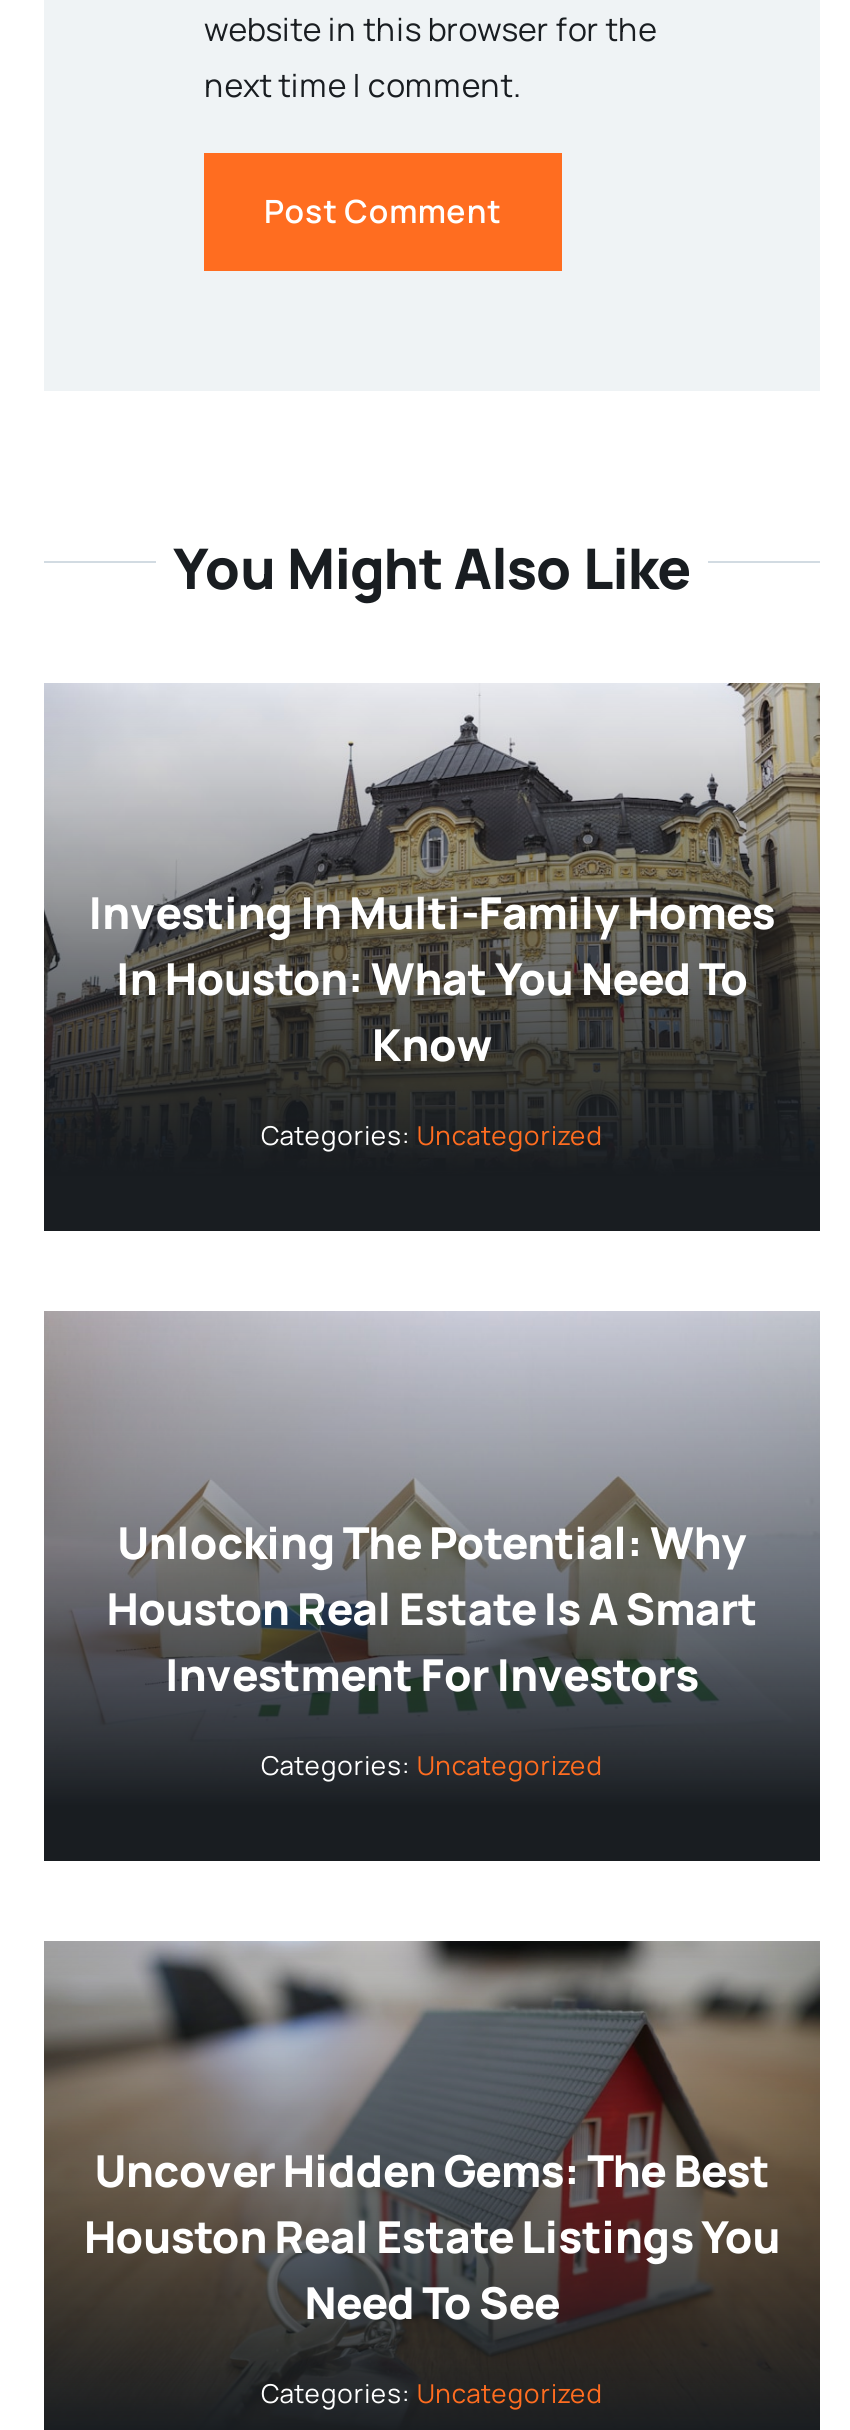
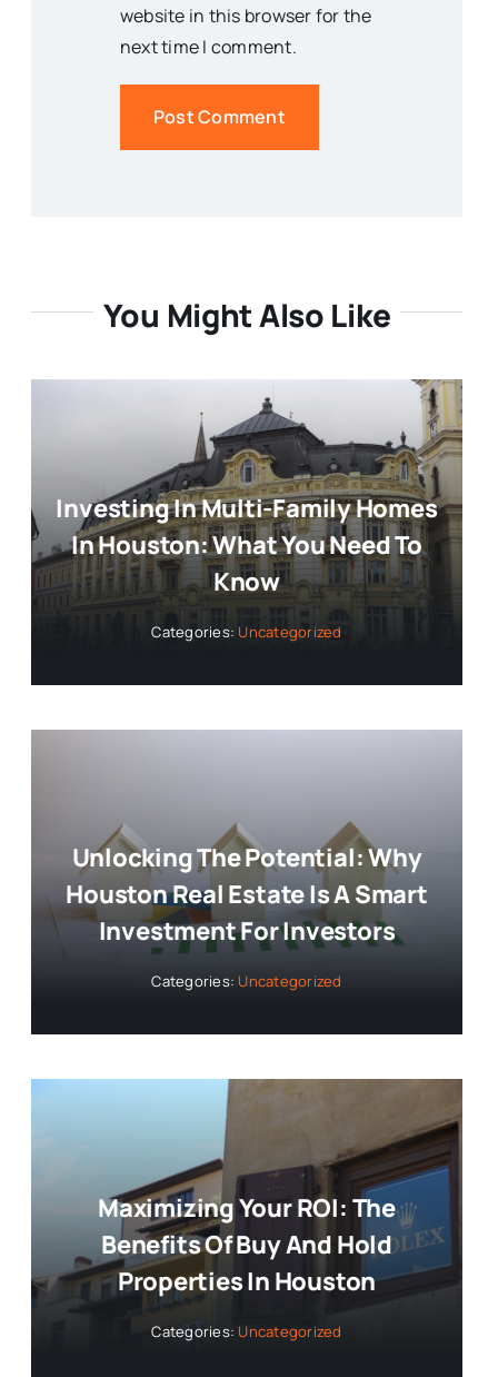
- [image]
- Uncover Hidden Gems: The Best
- Houston Real Estate Listings You
- Need To See
+ [image]
+ Maximizing Your ROI: The
+ Benefits Of Buy And Hold
+ Properties In Houston
